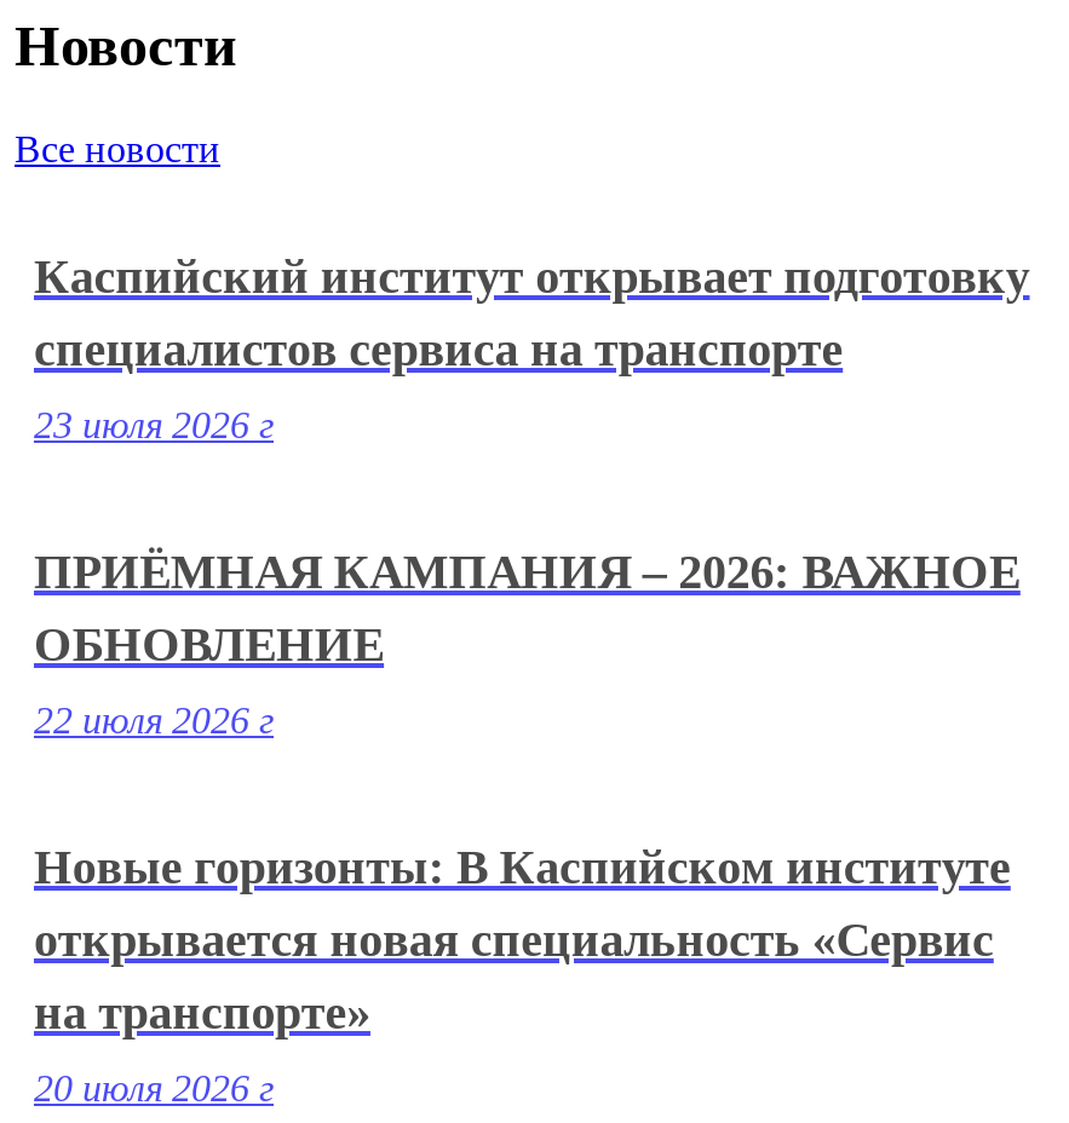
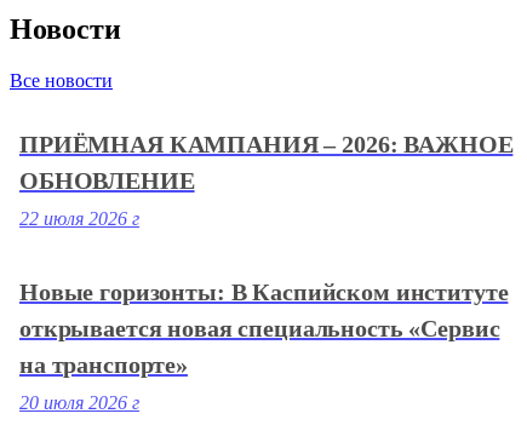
- Каспийский институт открывает подготовку
- специалистов сервиса на транспорте
- 23 июля 2026 г
